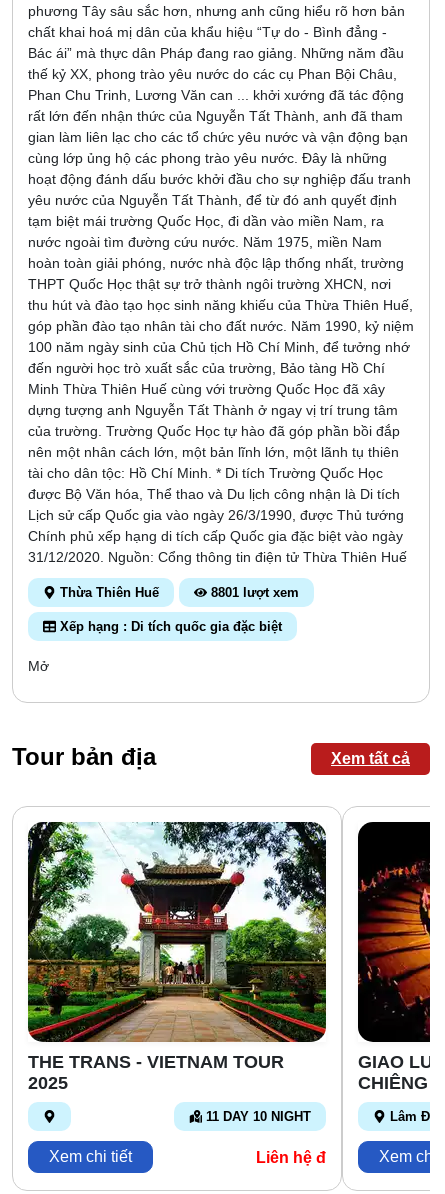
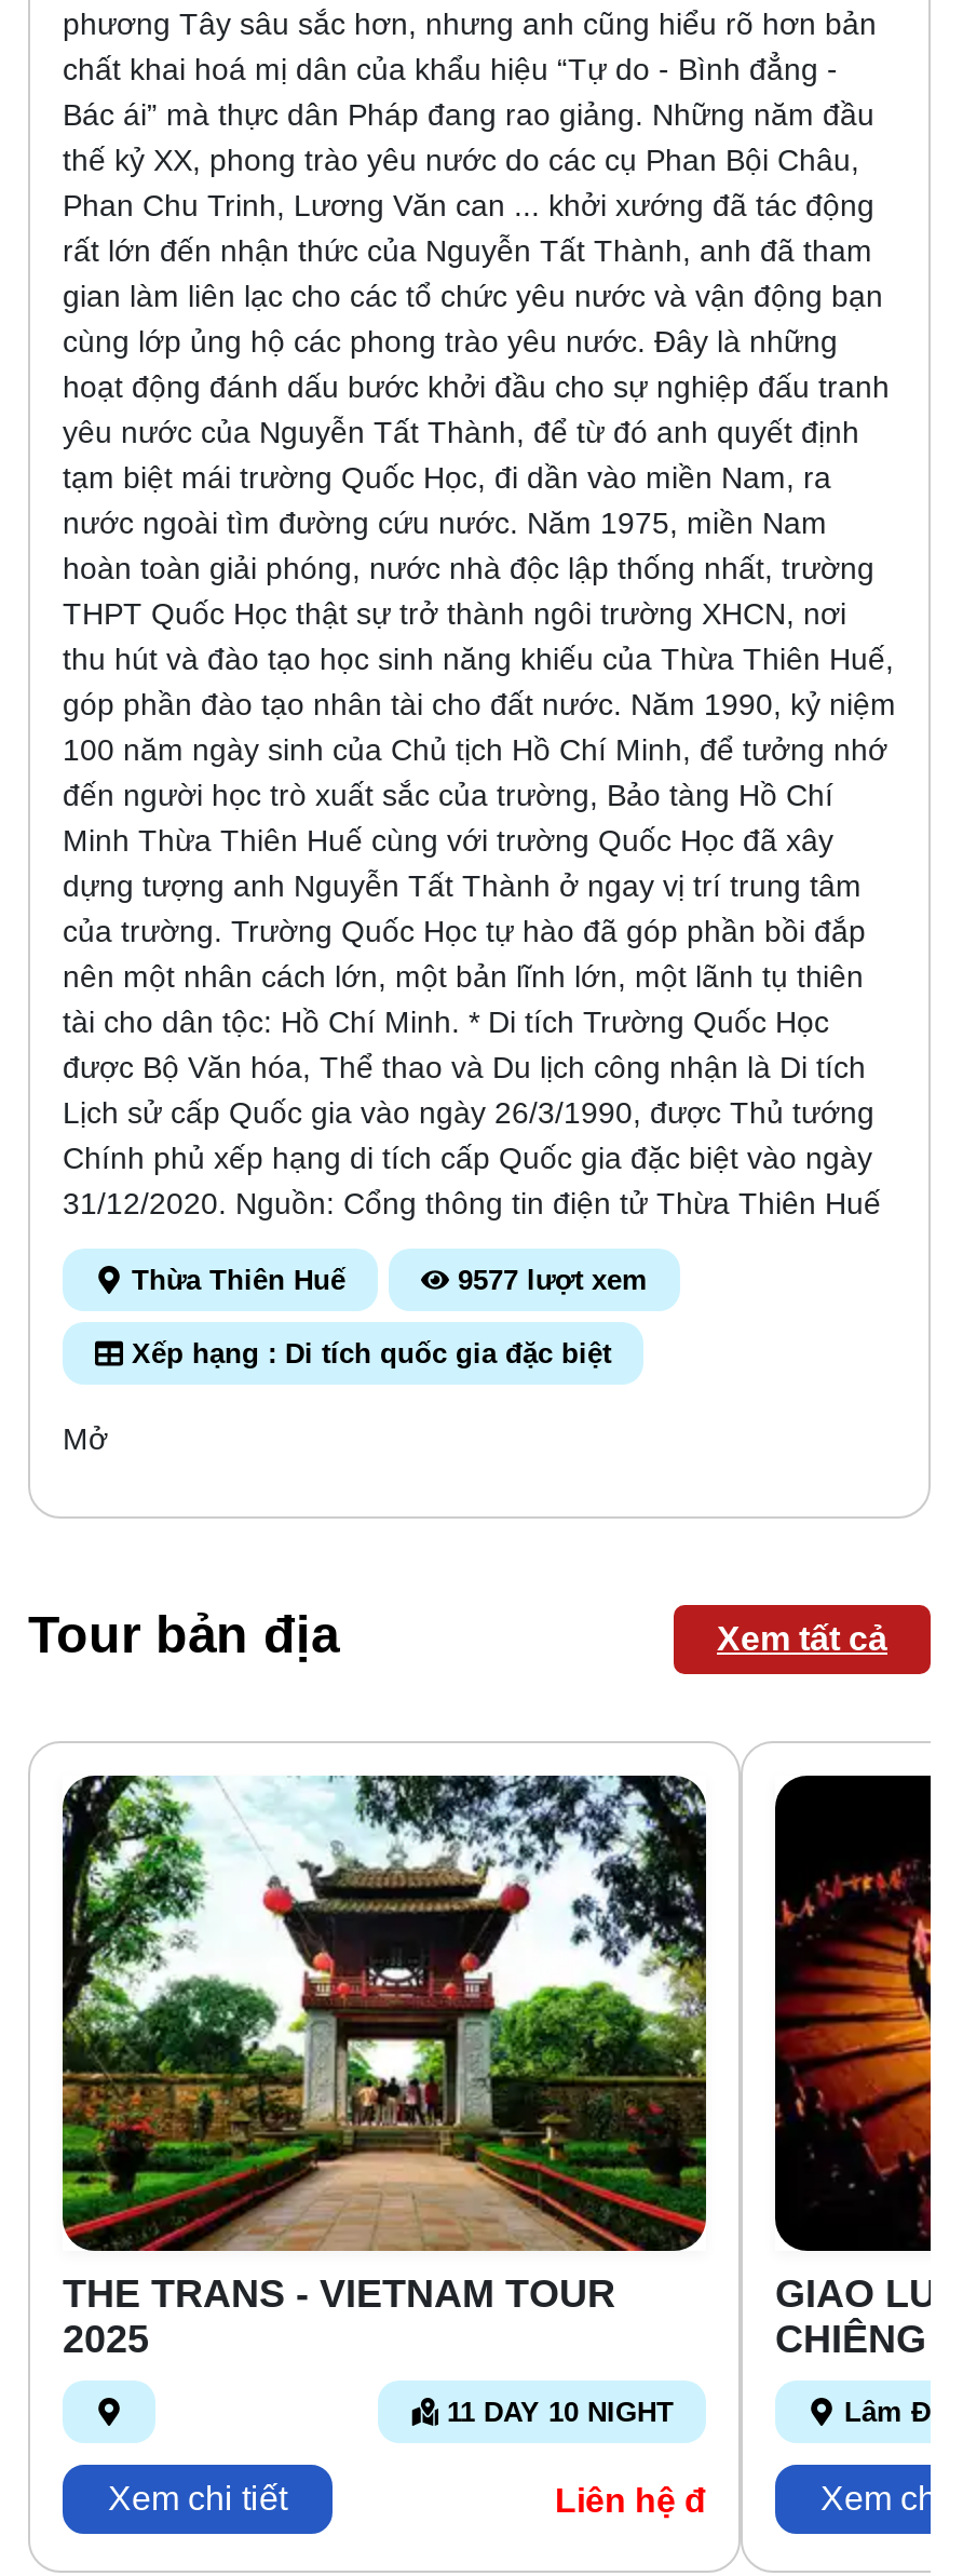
- 8801 lượt xem
+ 9577 lượt xem
